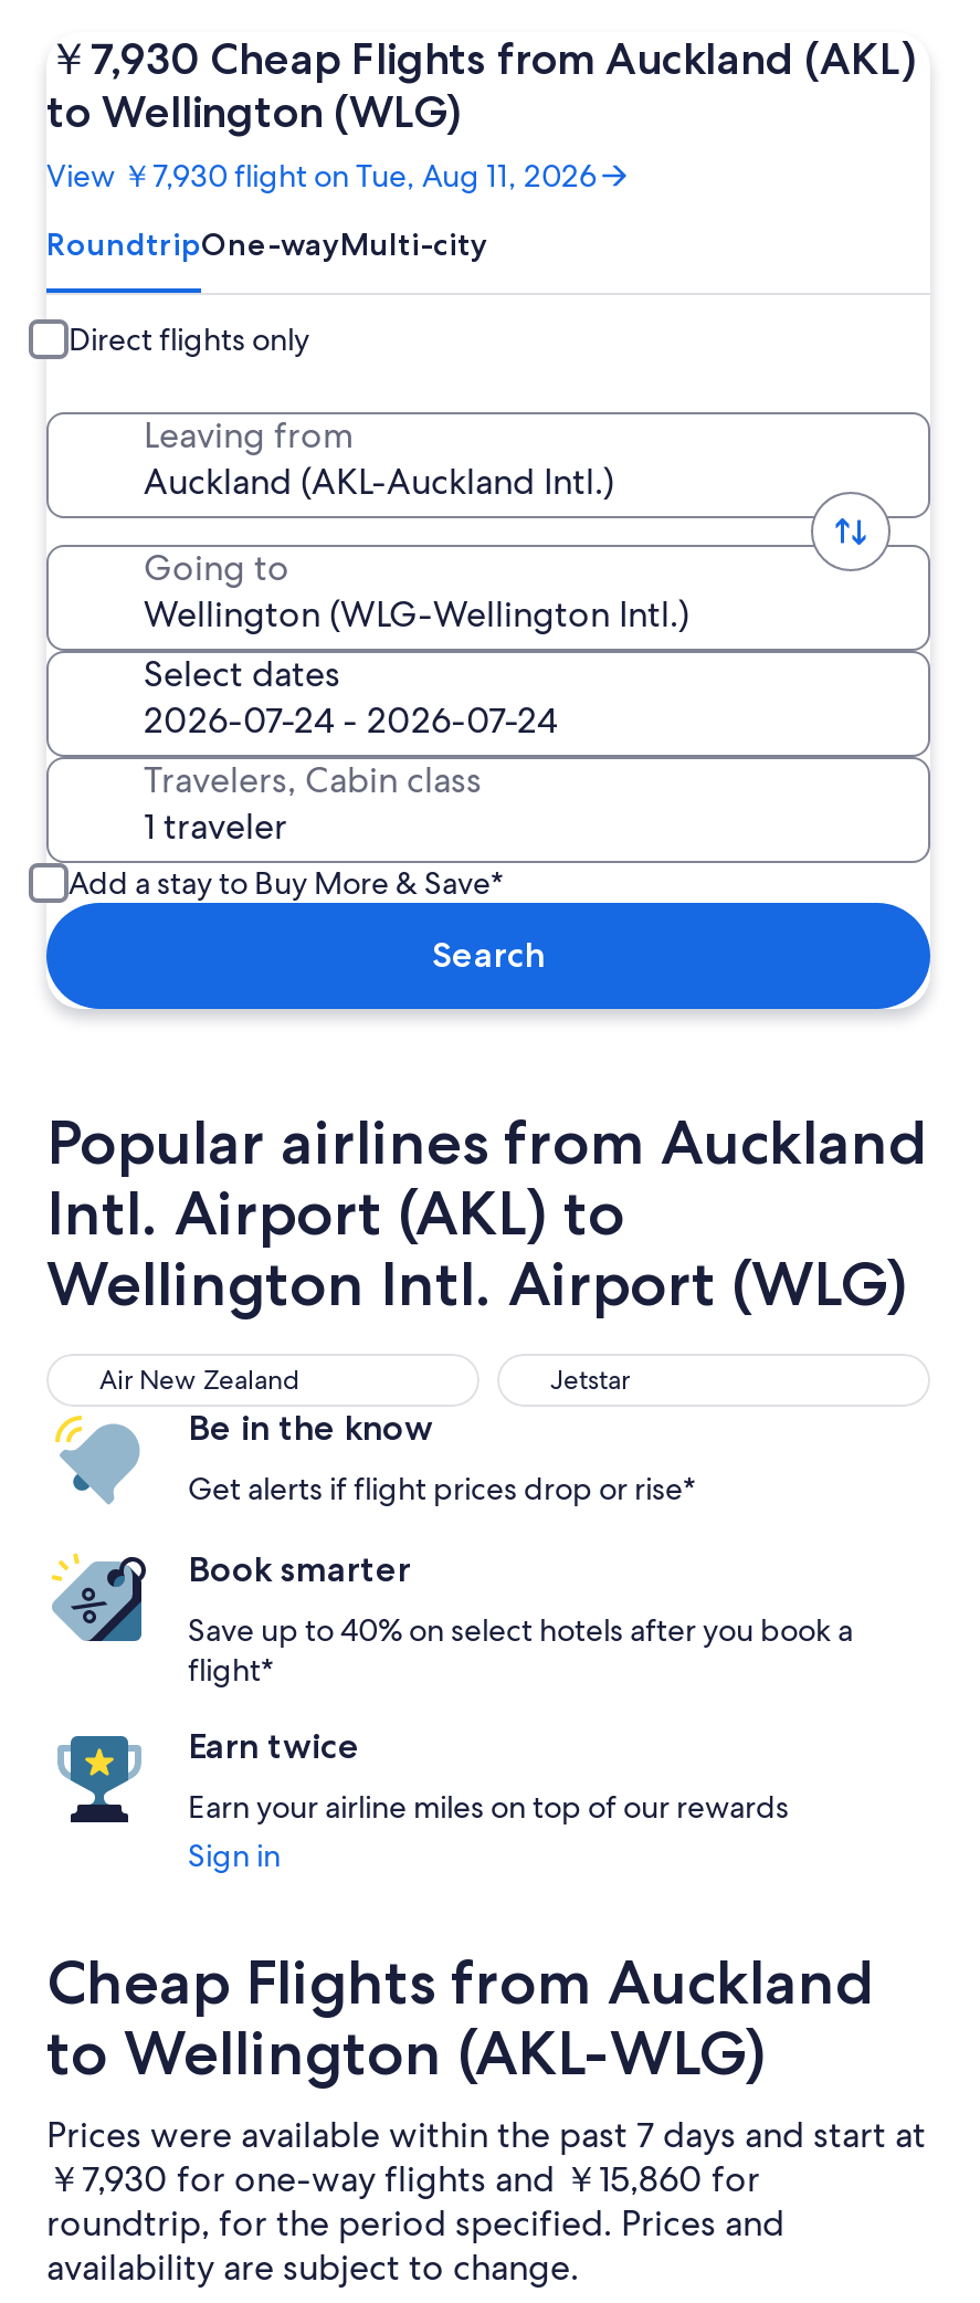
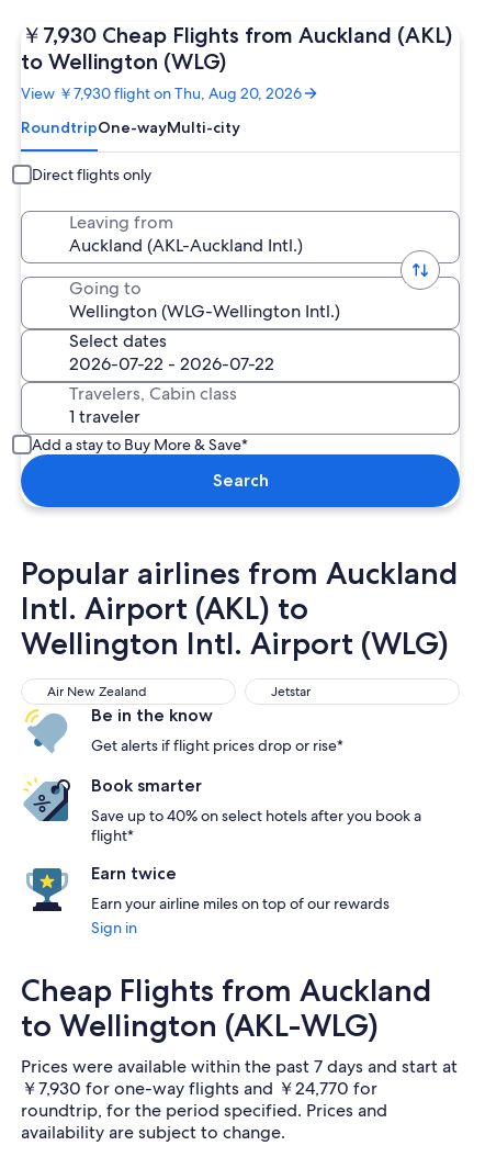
- View ￥7,930 flight on Tue, Aug 11, 2026
+ View ￥7,930 flight on Thu, Aug 20, 2026

- ￥7,930 for one-way flights and ￥15,860 for
+ ￥7,930 for one-way flights and ￥24,770 for
